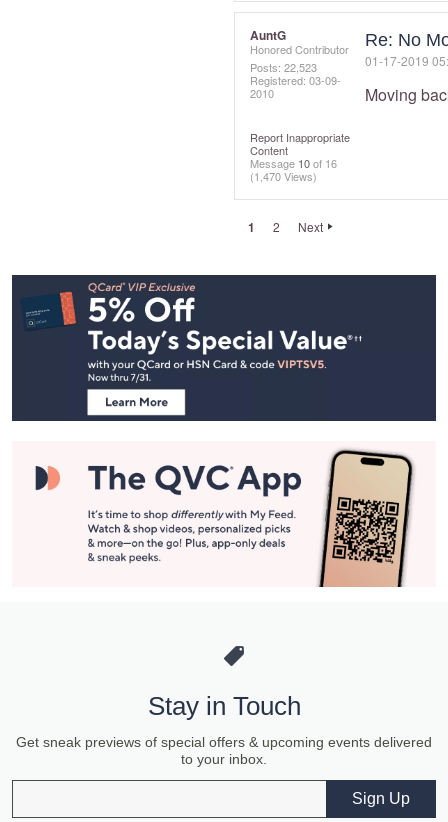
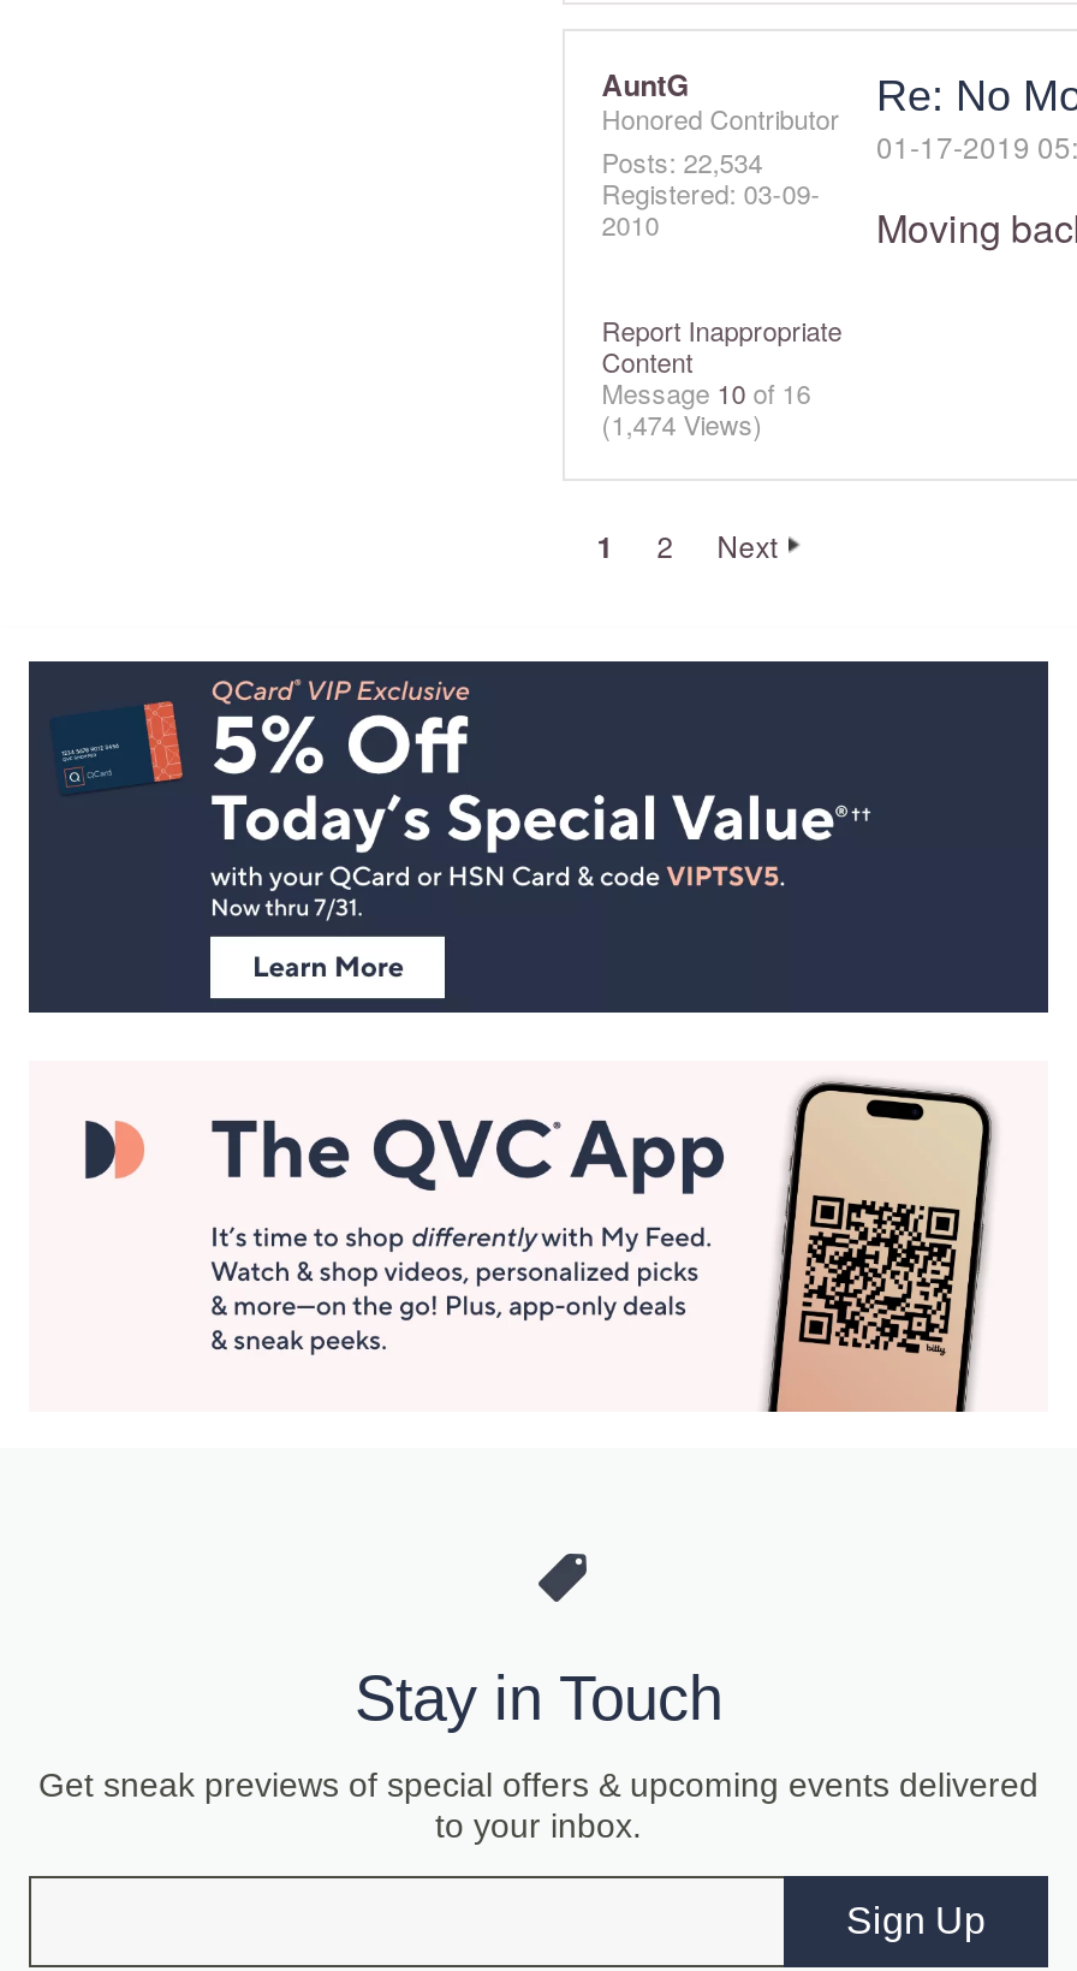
- Posts: 22,523
+ Posts: 22,534

- (1,470 Views)
+ (1,474 Views)
